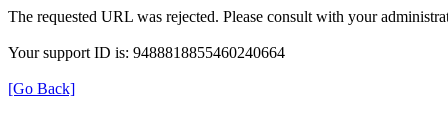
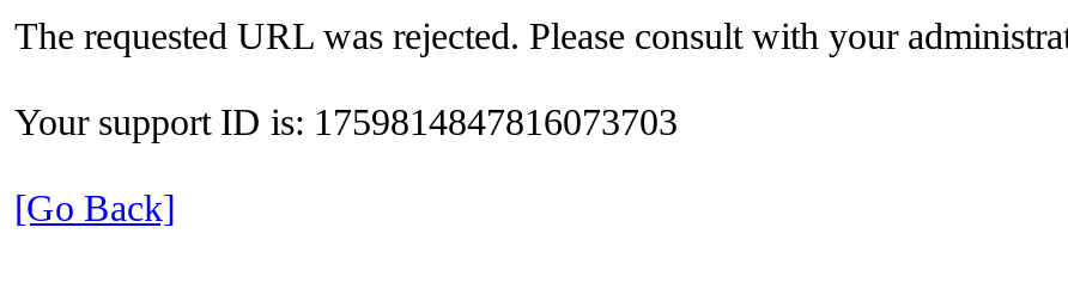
- Your support ID is: 9488818855460240664
+ Your support ID is: 1759814847816073703
